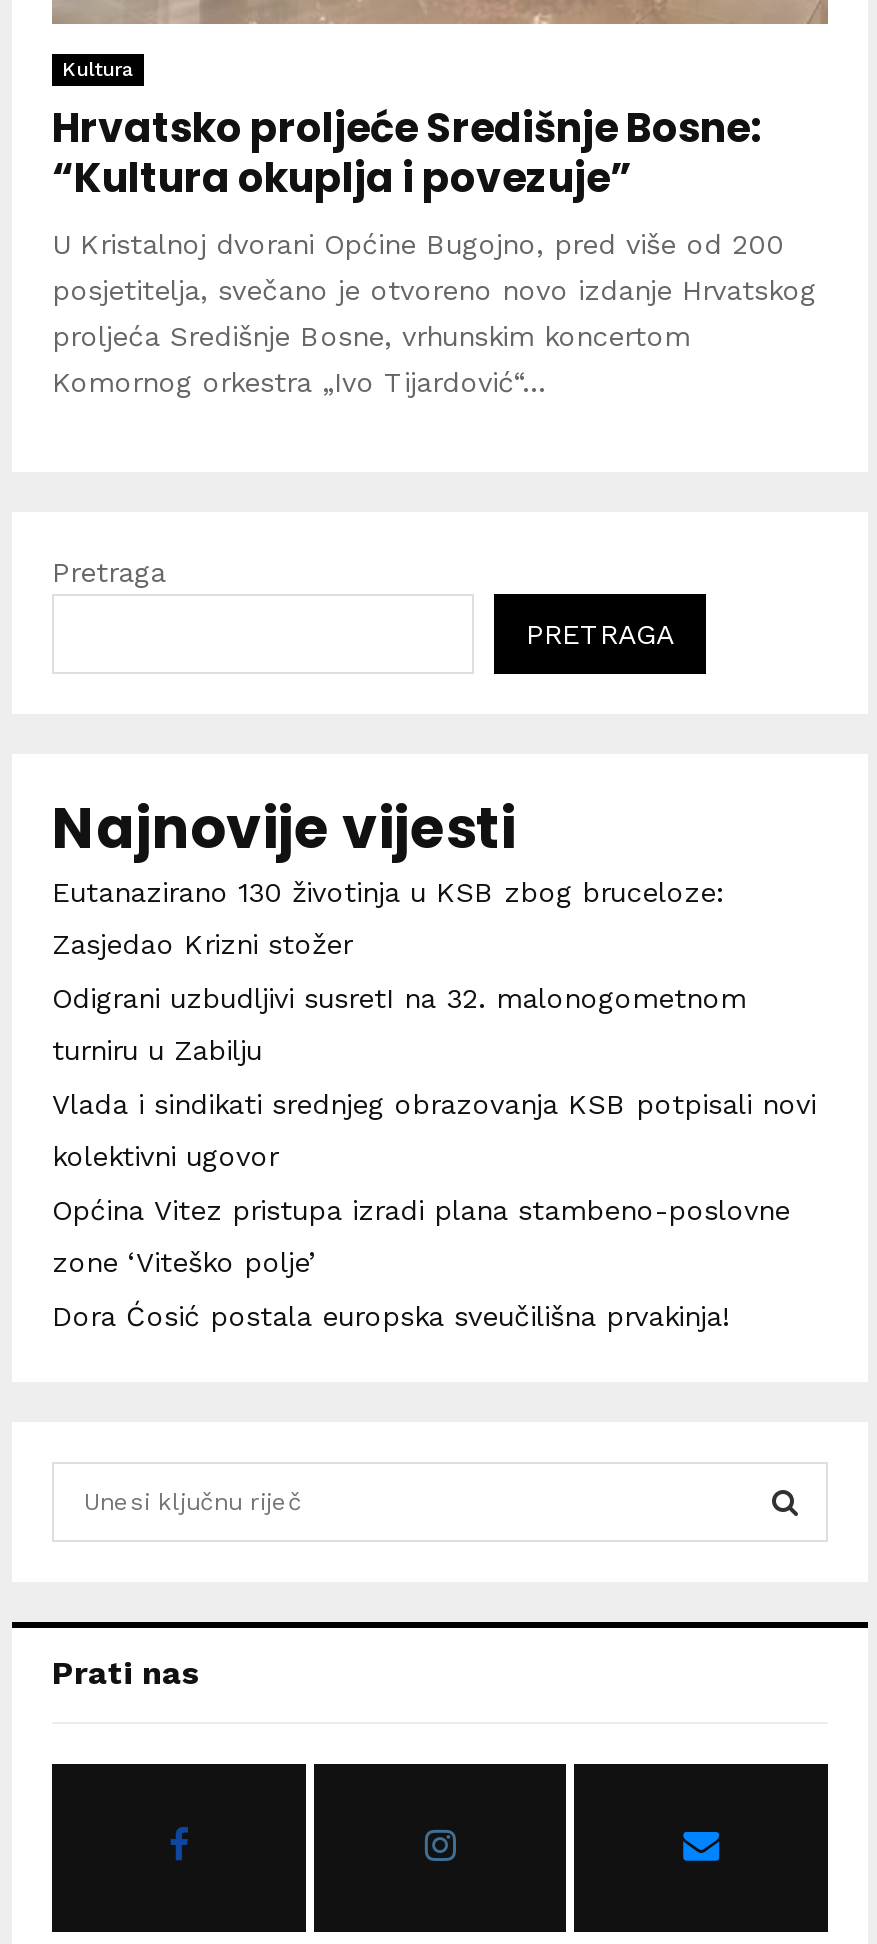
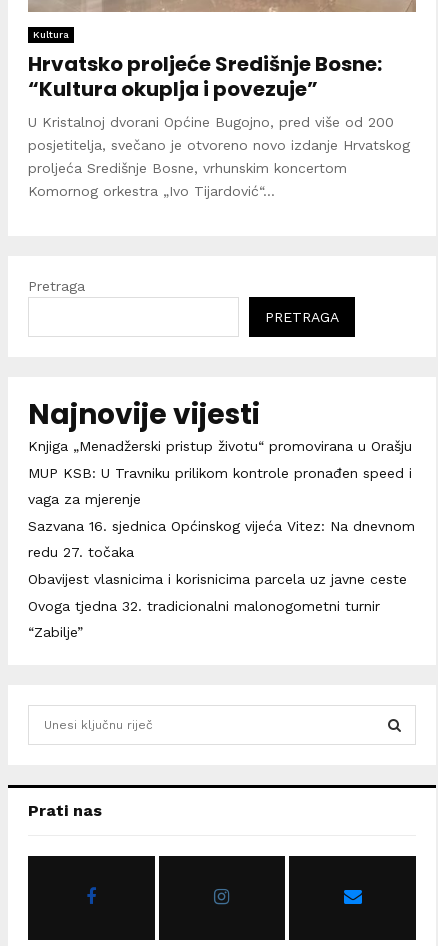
- Eutanazirano 130 životinja u KSB zbog bruceloze:
- Zasjedao Krizni stožer
- Odigrani uzbudljivi susretI na 32. malonogometnom
- turniru u Zabilju
- Vlada i sindikati srednjeg obrazovanja KSB potpisali novi
- kolektivni ugovor
- Općina Vitez pristupa izradi plana stambeno-poslovne
- zone ‘Viteško polje’
- Dora Ćosić postala europska sveučilišna prvakinja!
+ Knjiga „Menadžerski pristup životu“ promovirana u Orašju
+ MUP KSB: U Travniku prilikom kontrole pronađen speed i
+ vaga za mjerenje
+ Sazvana 16. sjednica Općinskog vijeća Vitez: Na dnevnom
+ redu 27. točaka
+ Obavijest vlasnicima i korisnicima parcela uz javne ceste
+ Ovoga tjedna 32. tradicionalni malonogometni turnir
+ “Zabilje”
